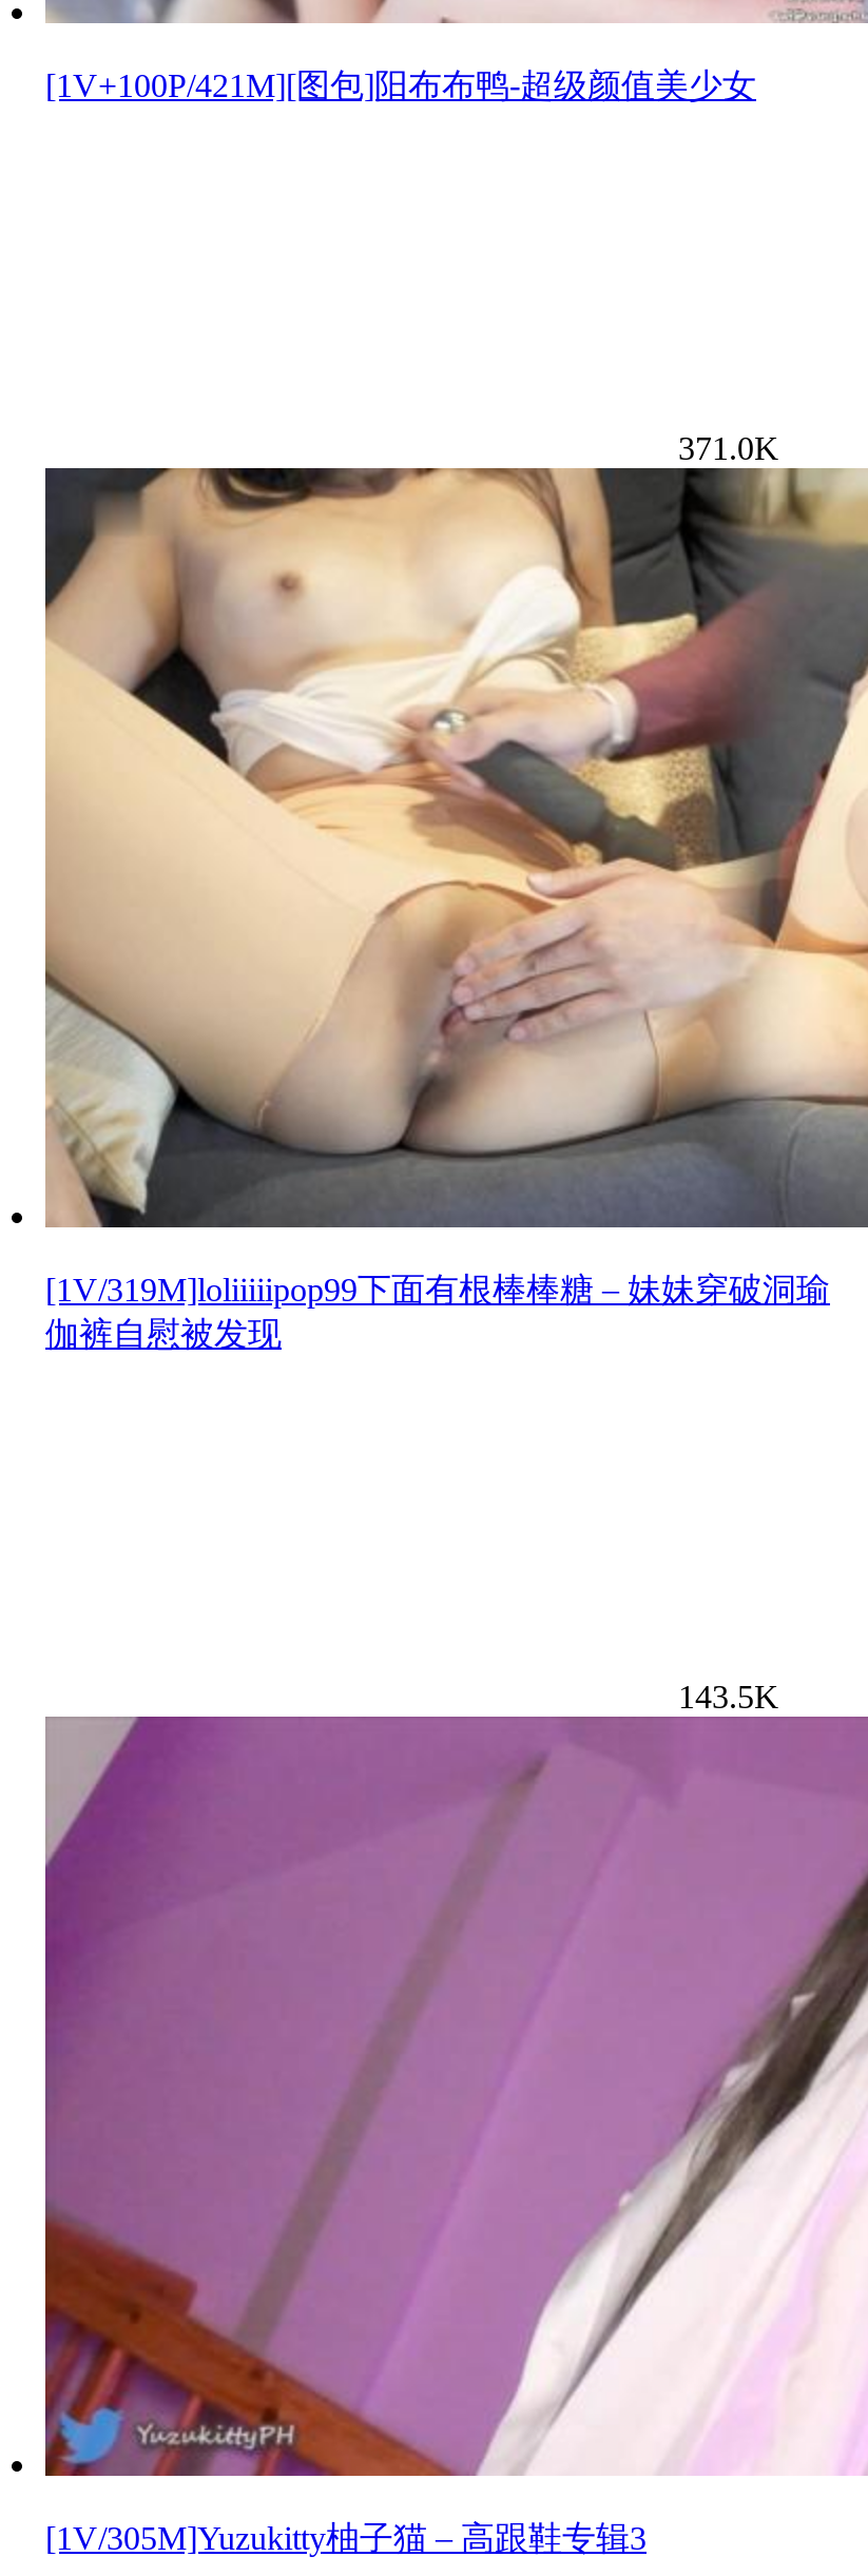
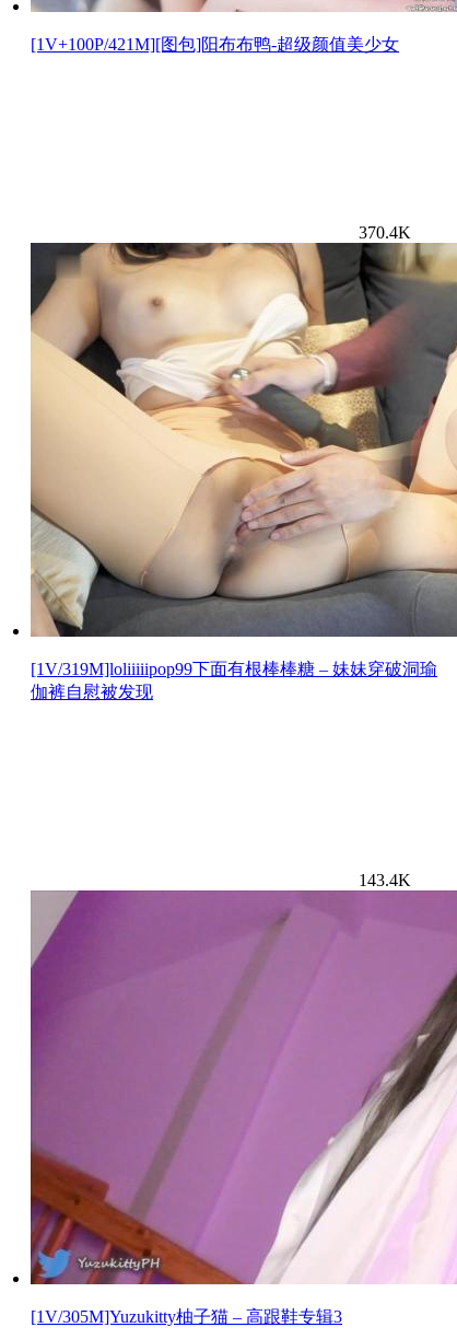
- 371.0K
+ 370.4K

- 143.5K
+ 143.4K
